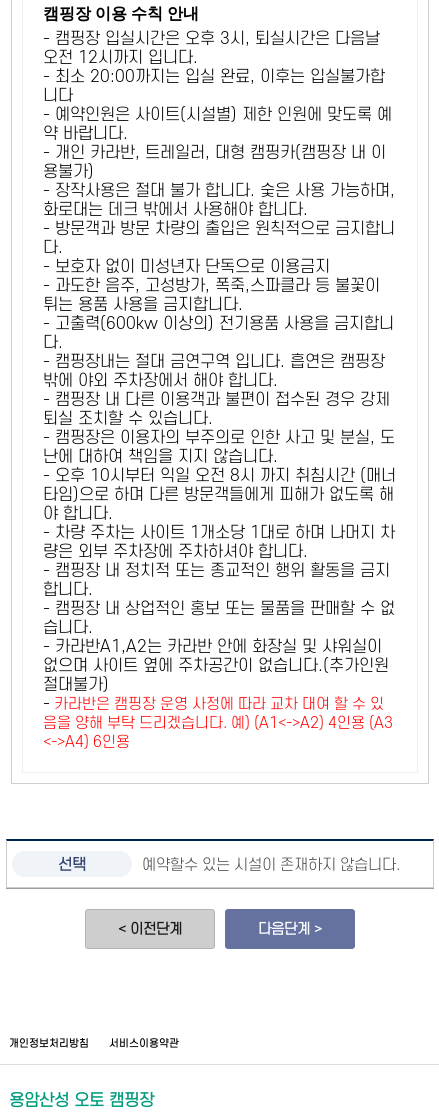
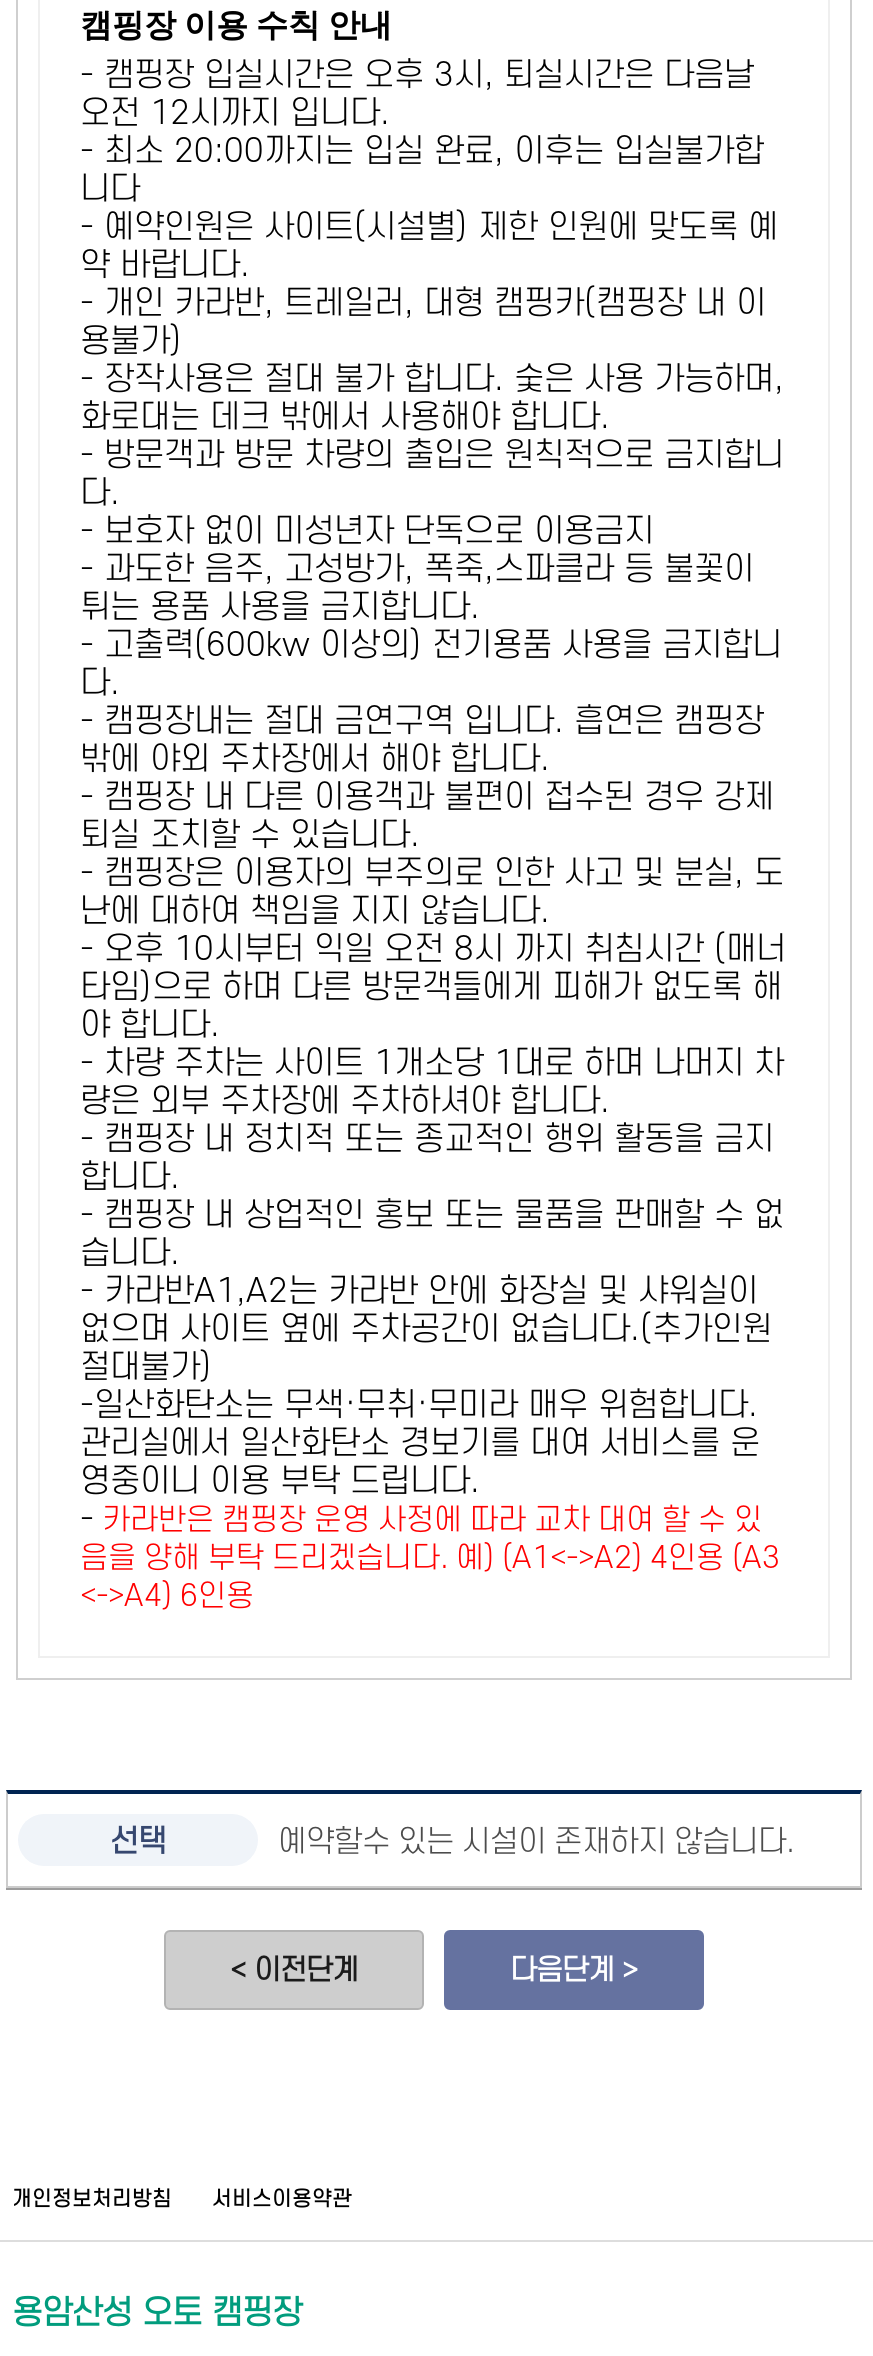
+ -일산화탄소는 무색·무취·무미라 매우 위험합니다.
+ 관리실에서 일산화탄소 경보기를 대여 서비스를 운
+ 영중이니 이용 부탁 드립니다.
